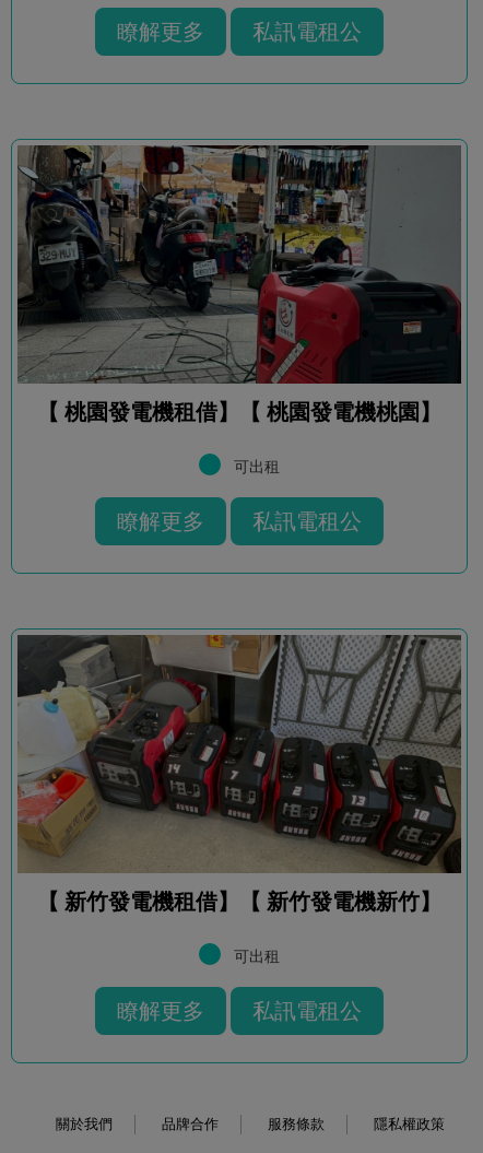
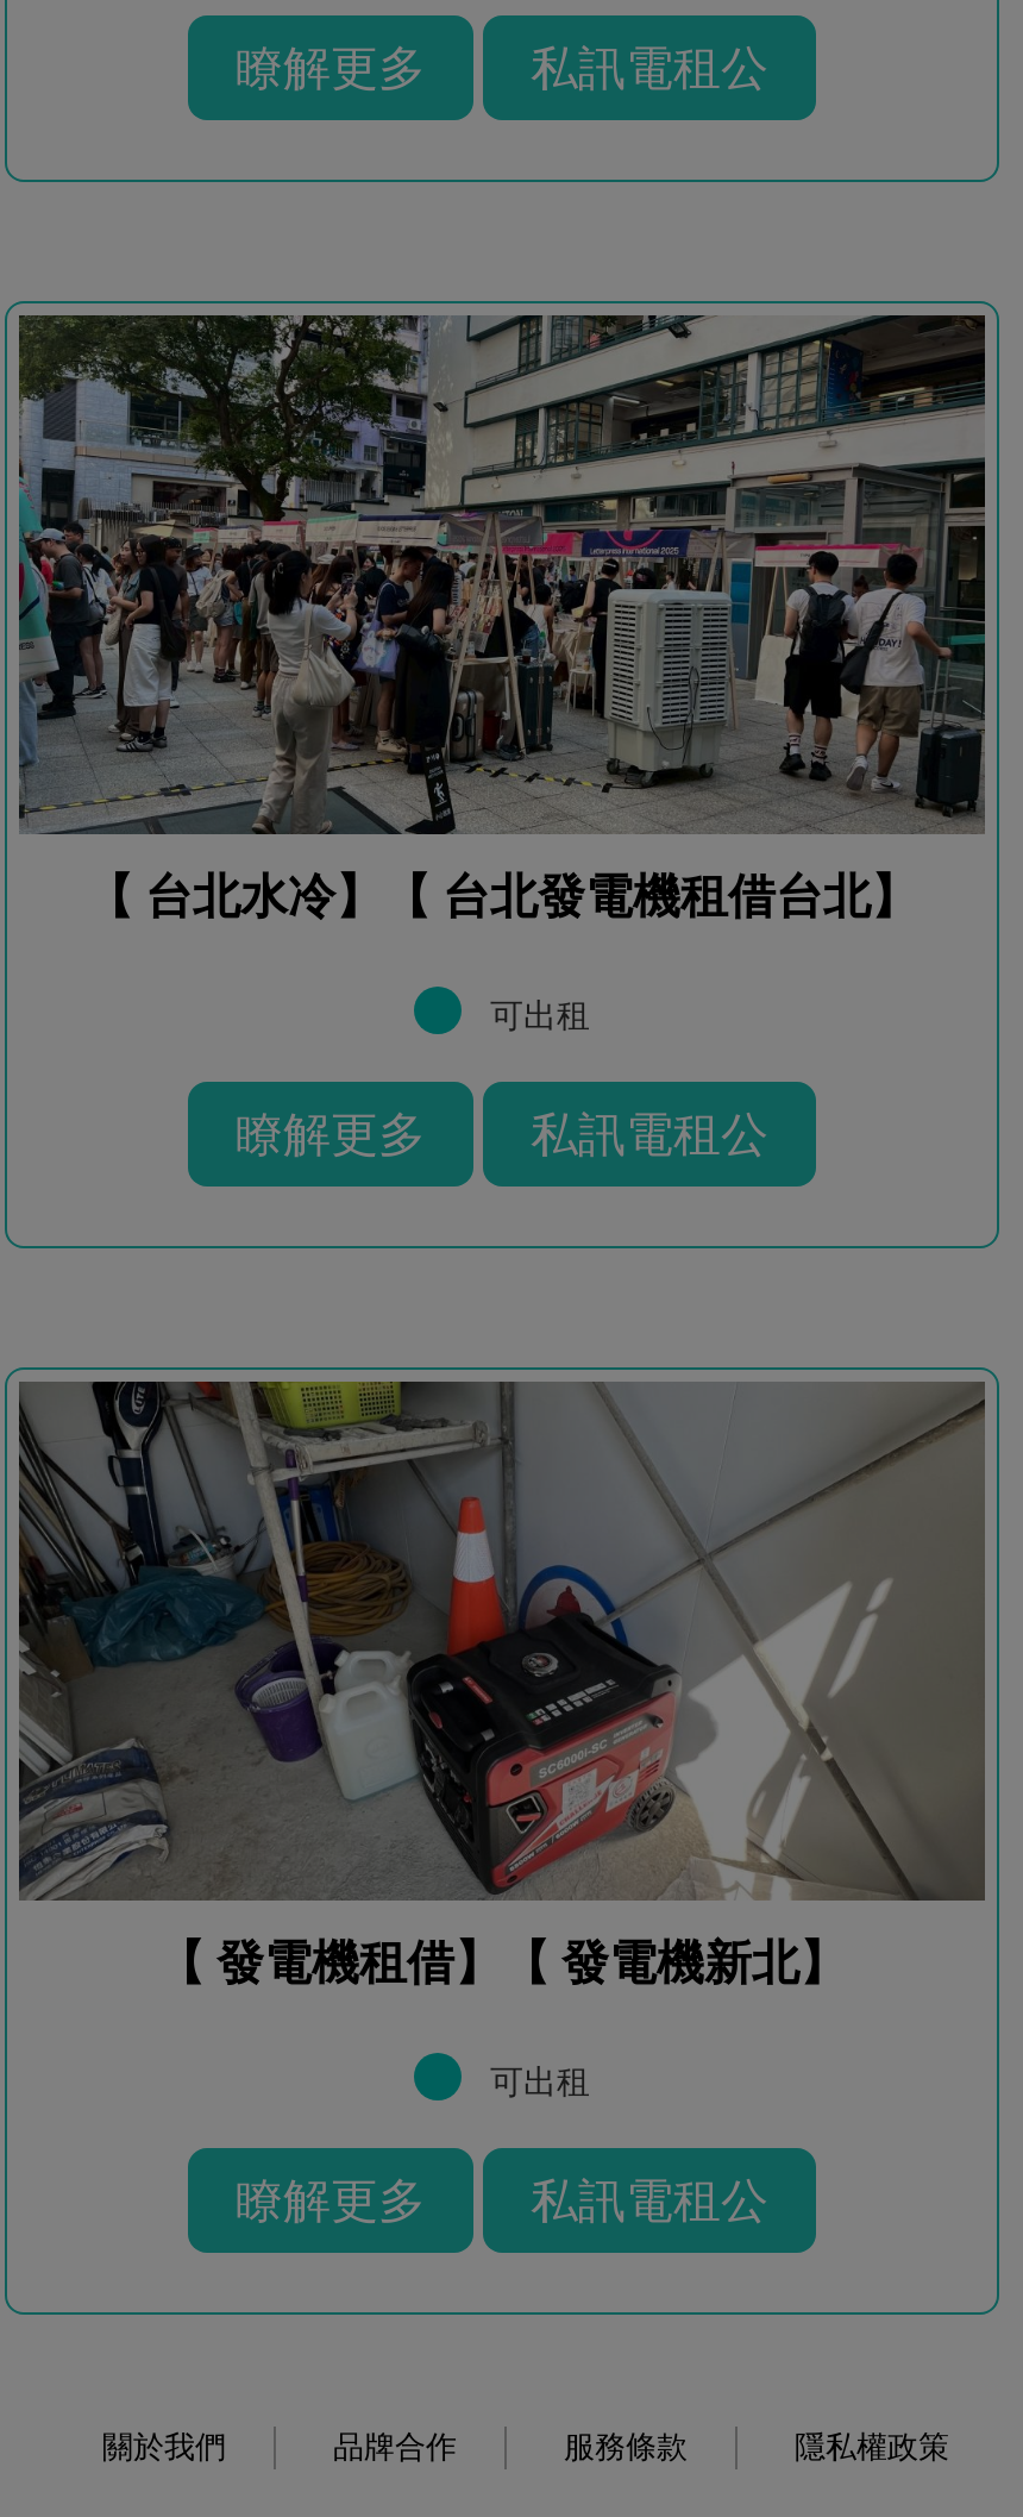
- [image]
- 【 桃園發電機租借】【 桃園發電機桃園】
+ [image]
+ 【 台北水冷】【 台北發電機租借台北】

- [image]
- 【 新竹發電機租借】【 新竹發電機新竹】
+ [image]
+ 【 發電機租借】【 發電機新北】
